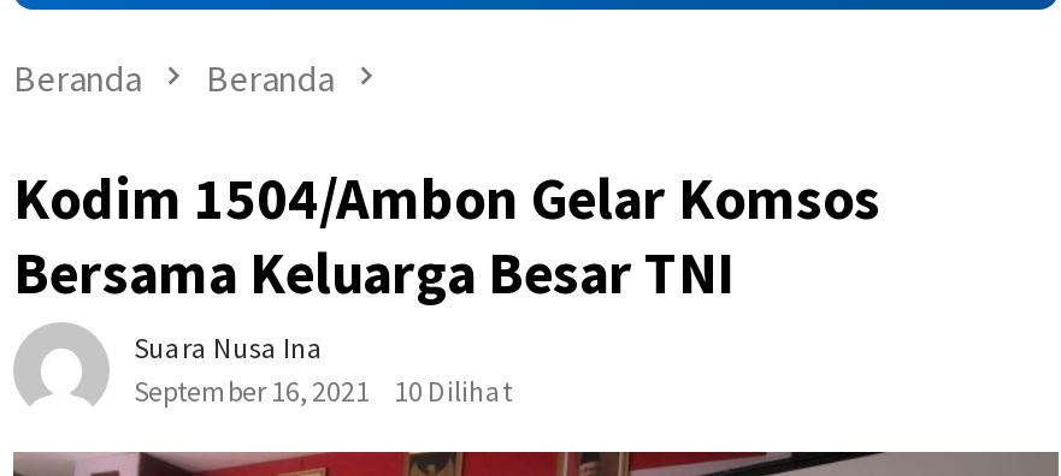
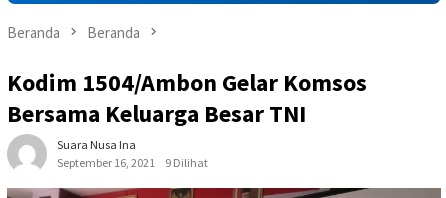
- September 16, 2021 10 Dilihat
+ September 16, 2021 9 Dilihat
